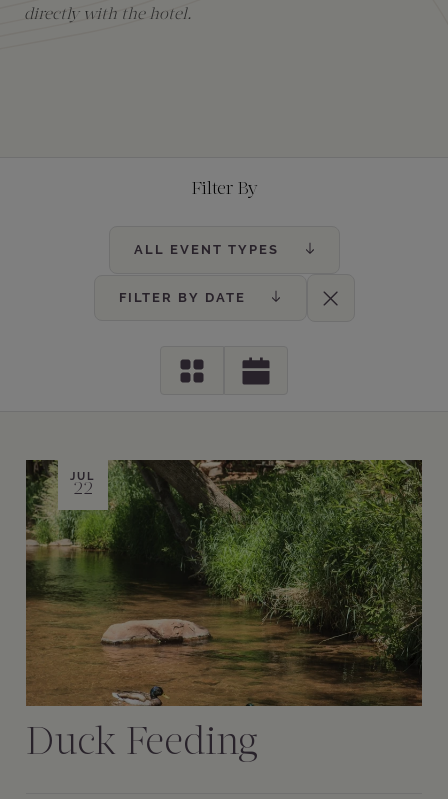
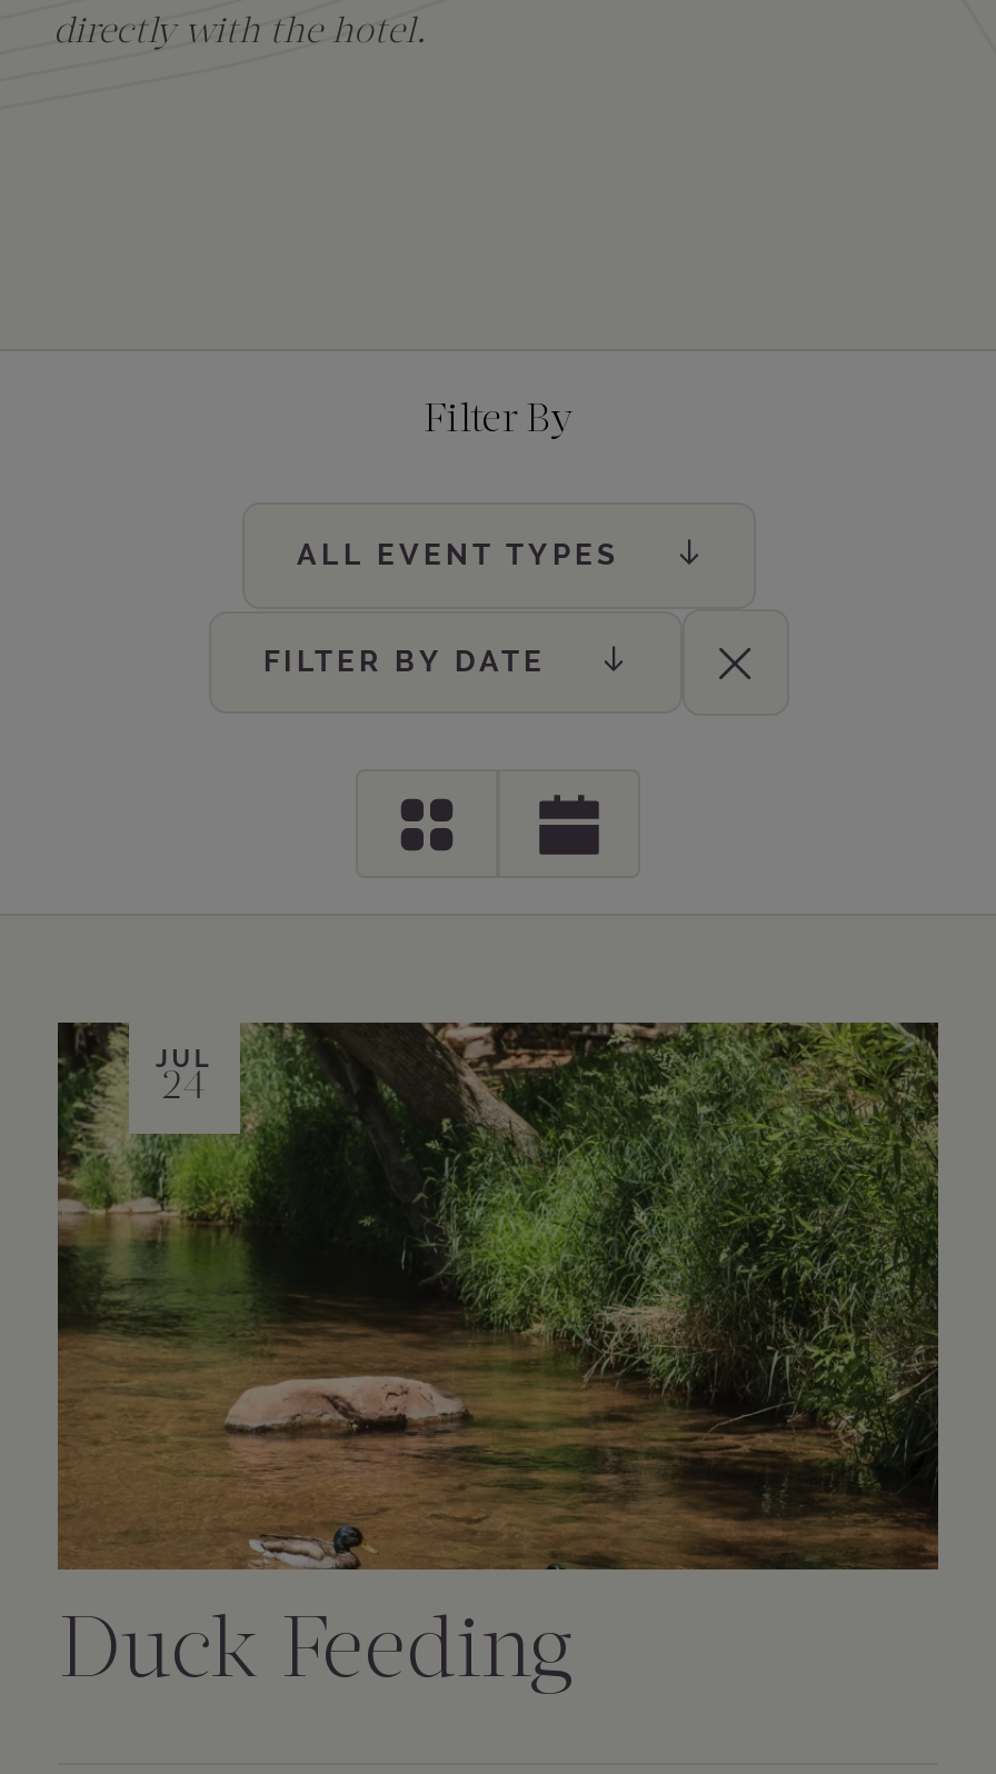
- 22
+ 24
